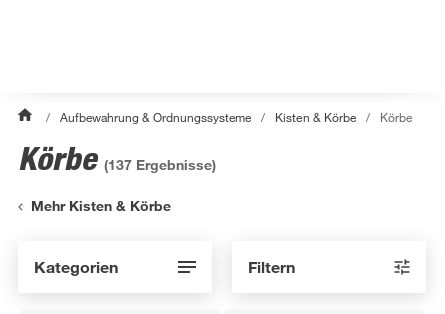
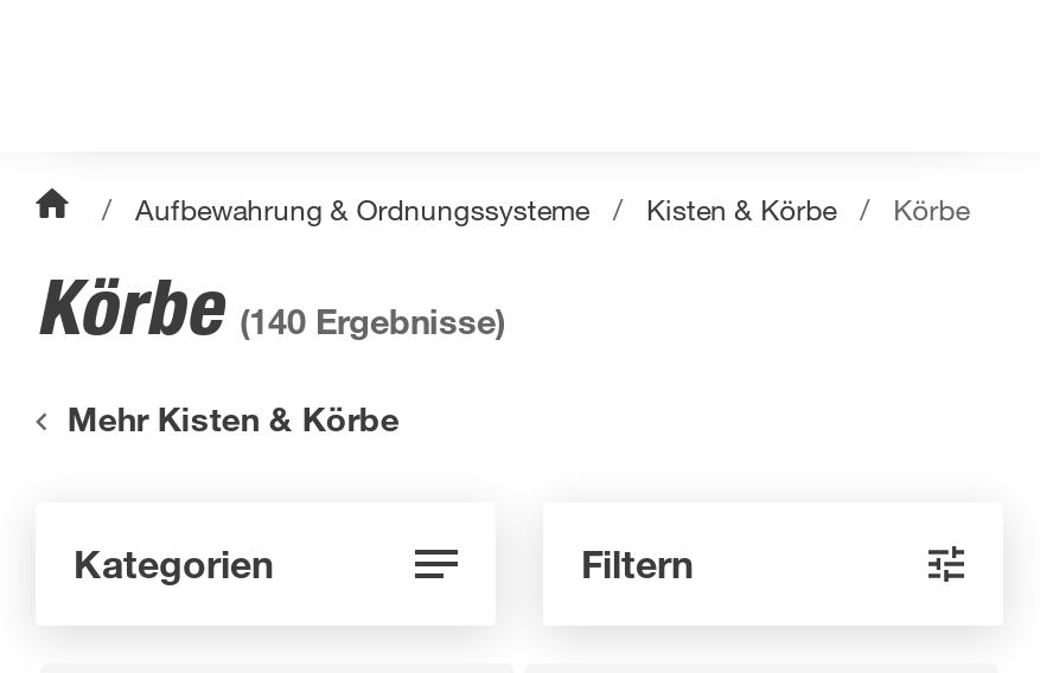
- Körbe (137Ergebnisse)
+ Körbe (140Ergebnisse)
